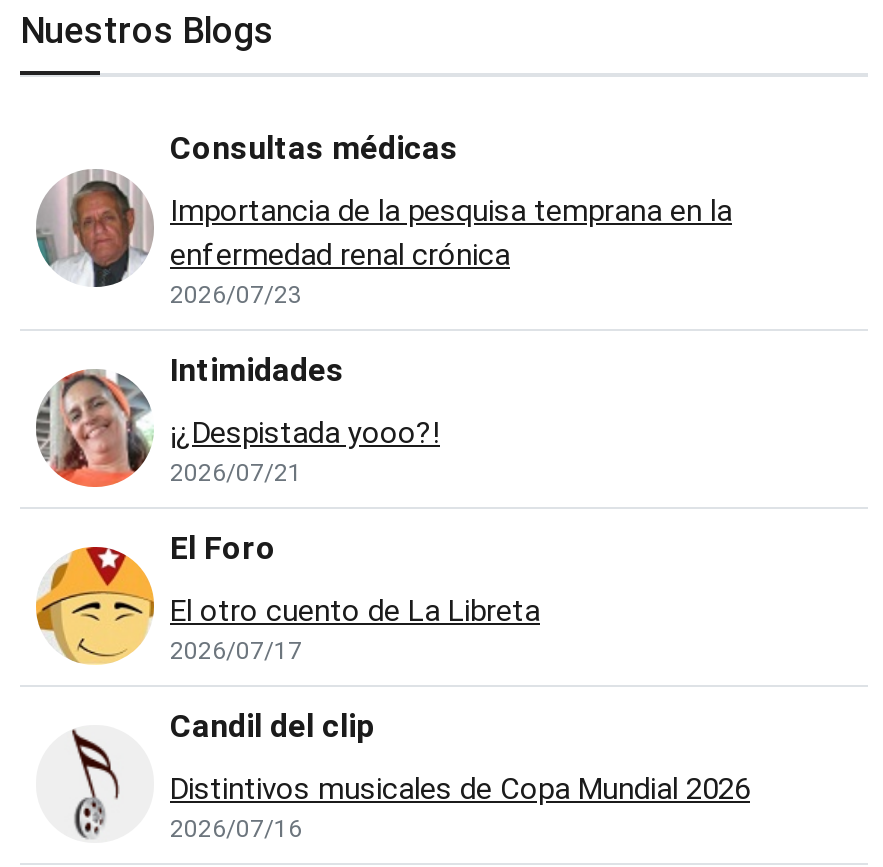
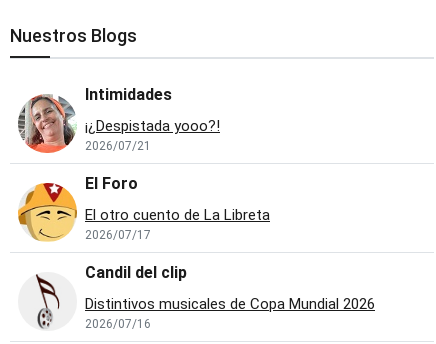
- [image]
- Consultas médicas
- Importancia de la pesquisa temprana en la
- enfermedad renal crónica
- 2026/07/23
